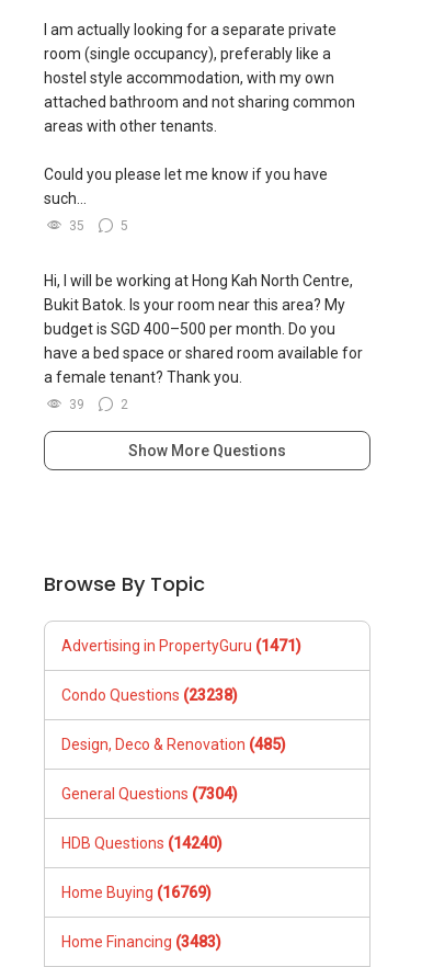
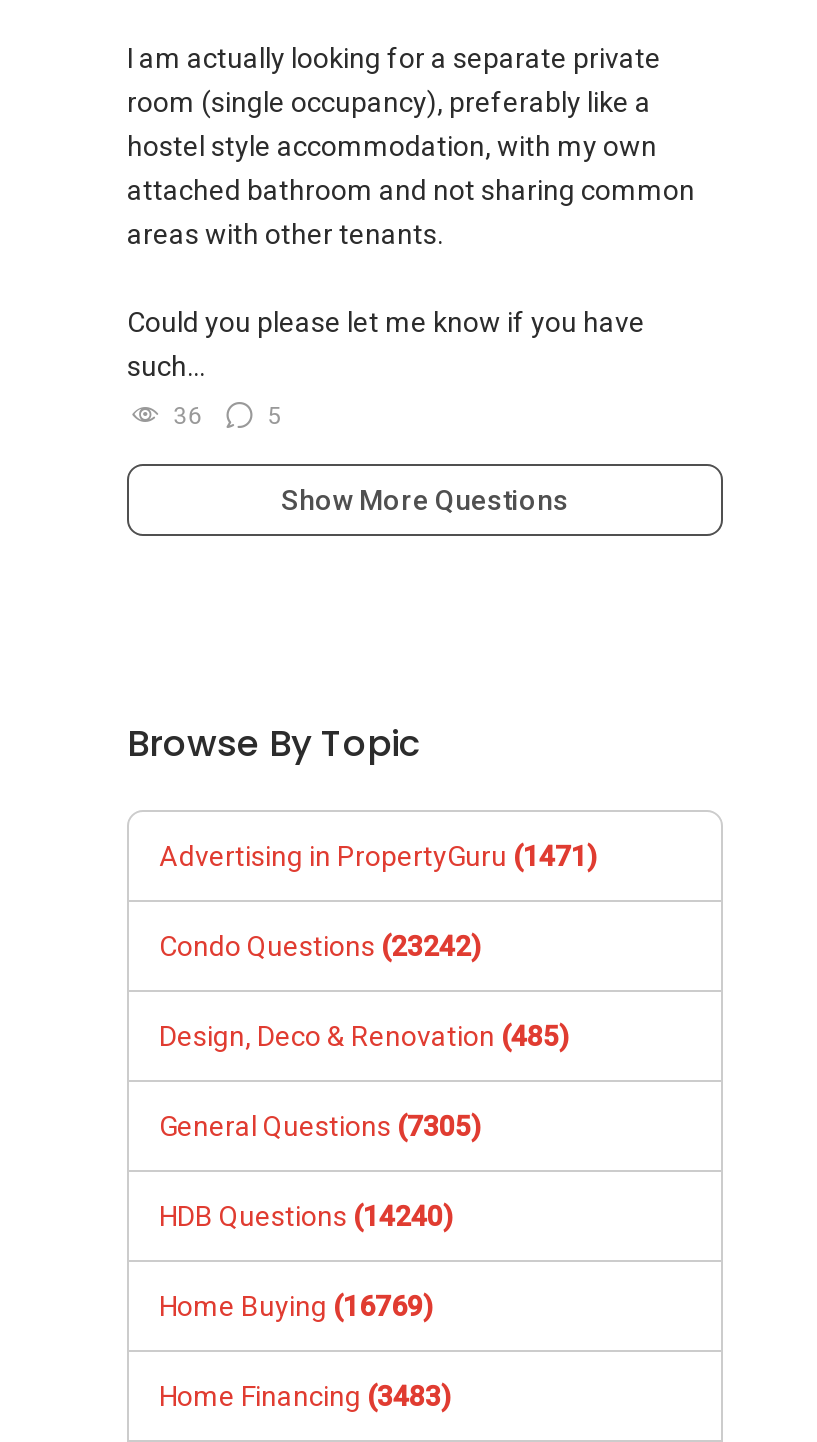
- 35
+ 36

- Hi, I will be working at Hong Kah North Centre,
- Bukit Batok. Is your room near this area? My
- budget is SGD 400–500 per month. Do you
- have a bed space or shared room available for
- a female tenant? Thank you.
- 39
- 2

- Condo Questions (23238)
+ Condo Questions (23242)

- General Questions (7304)
+ General Questions (7305)
